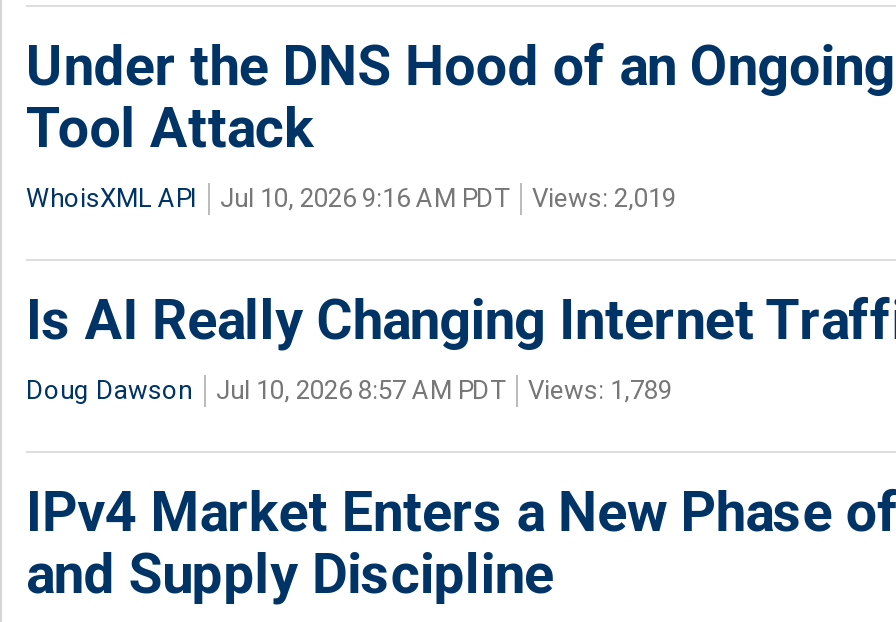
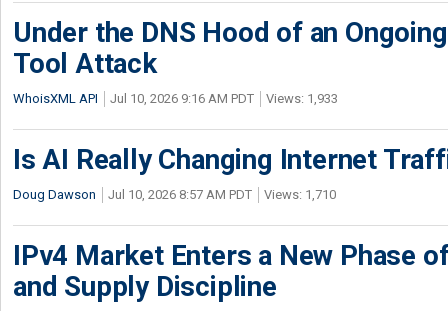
- WhoisXML API Jul 10, 2026 9:16 AM PDT Views: 2,019
+ WhoisXML API Jul 10, 2026 9:16 AM PDT Views: 1,933

- Doug Dawson Jul 10, 2026 8:57 AM PDT Views: 1,789
+ Doug Dawson Jul 10, 2026 8:57 AM PDT Views: 1,710
